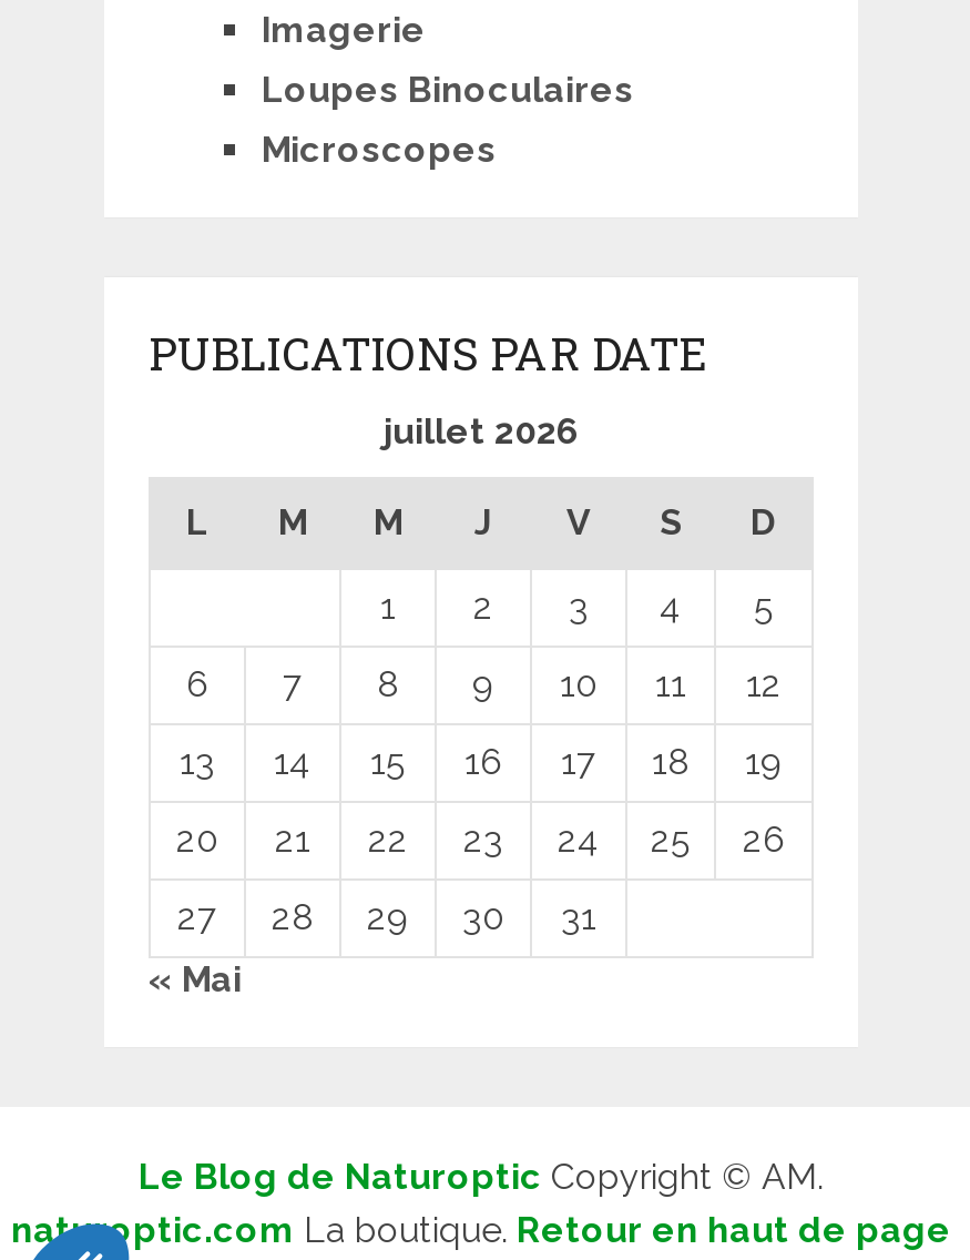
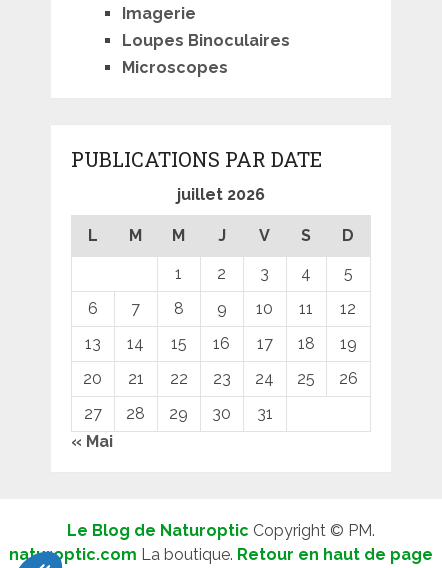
- Le Blog de Naturoptic Copyright © AM.
+ Le Blog de Naturoptic Copyright © PM.
